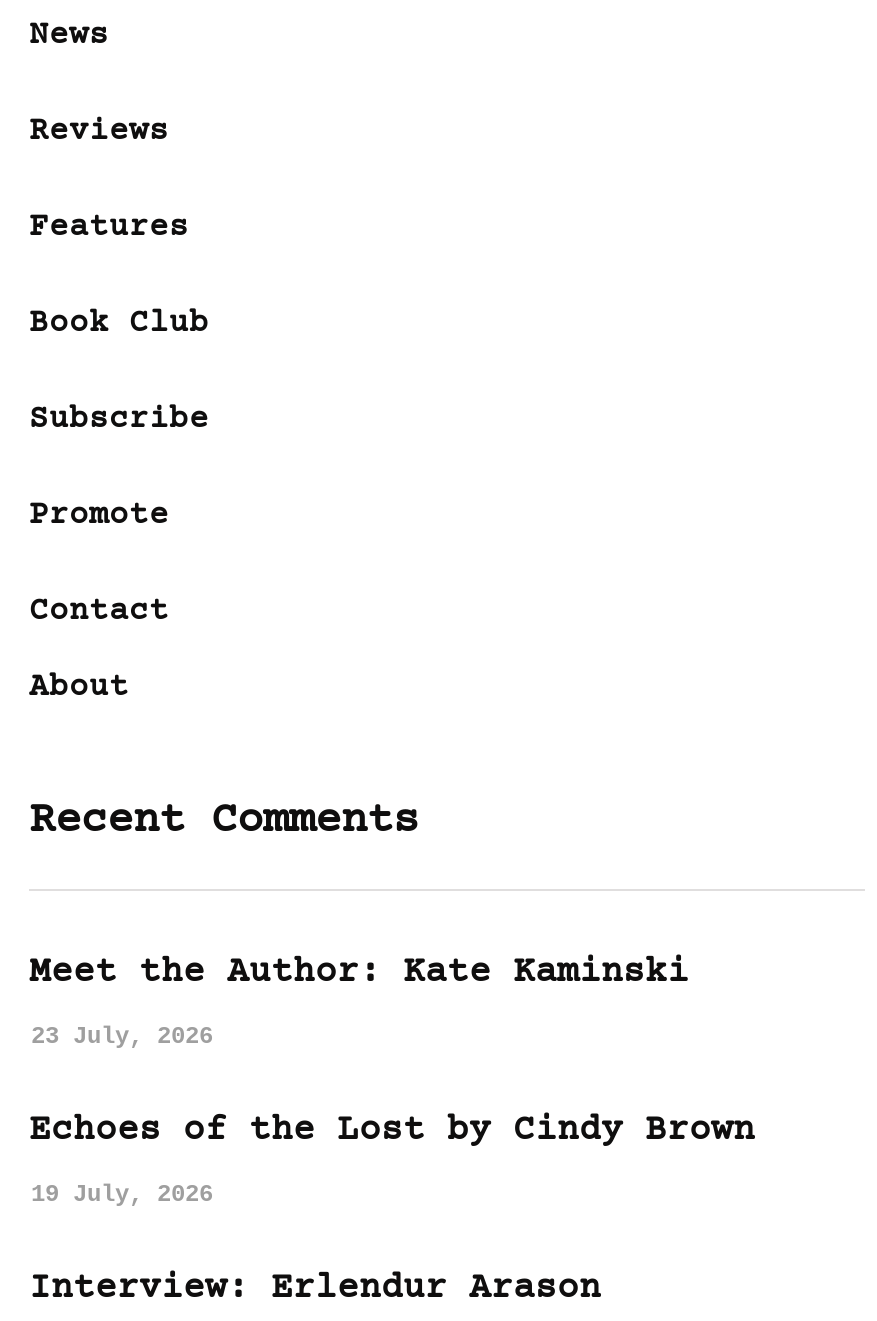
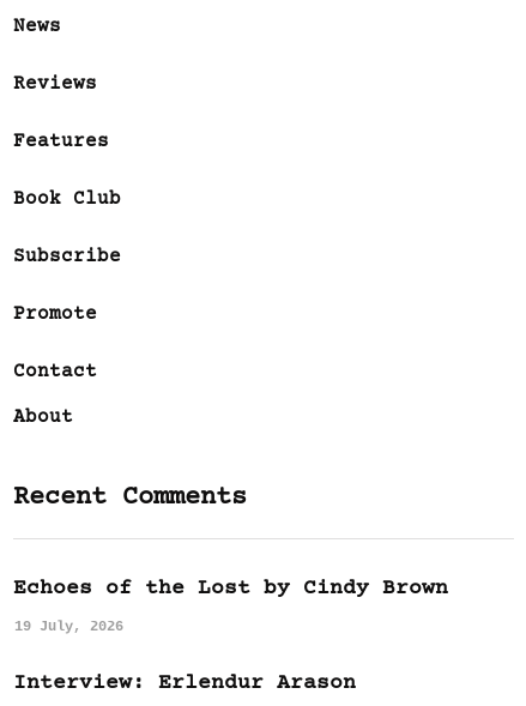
- Meet the Author: Kate Kaminski
- 23 July, 2026
